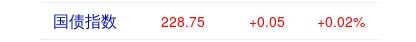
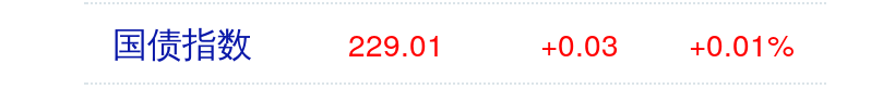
- 228.75
+ 229.01

- +0.05
+ +0.03

- +0.02%
+ +0.01%
